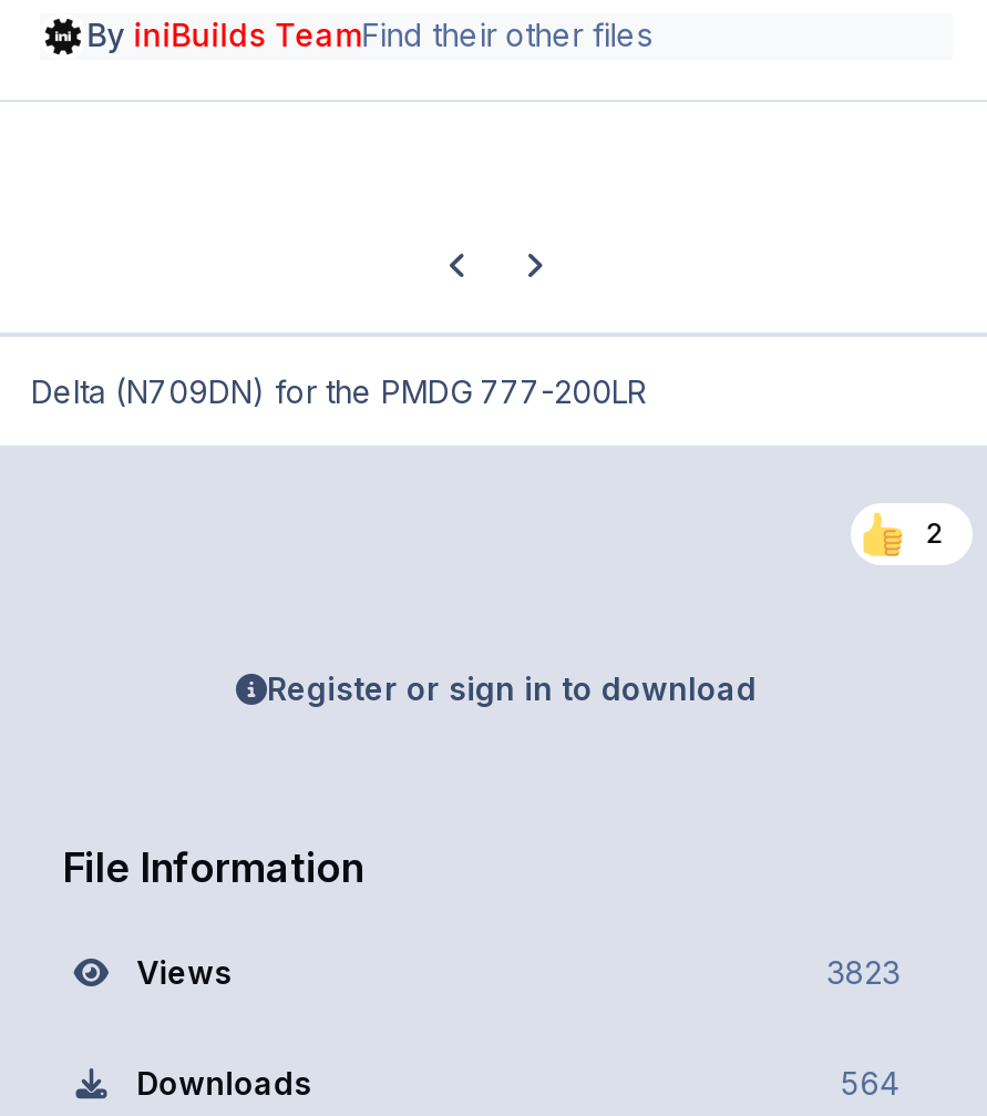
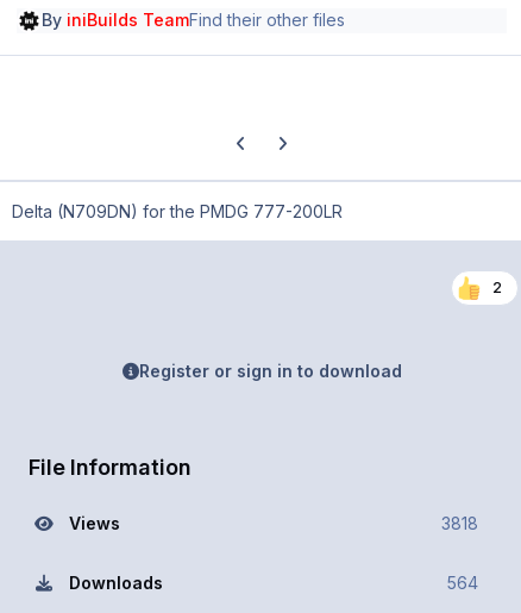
- 3823
+ 3818
